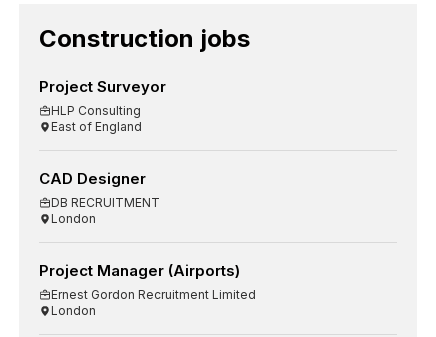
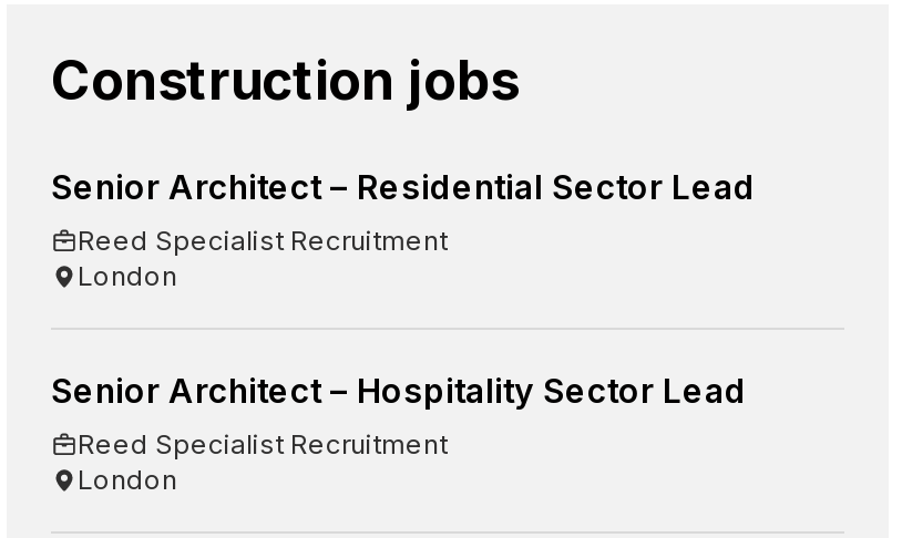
- Project Surveyor
- HLP Consulting
- East of England
- CAD Designer
- DB RECRUITMENT
+ Senior Architect – Residential Sector Lead
+ Reed Specialist Recruitment

- Project Manager (Airports)
- Ernest Gordon Recruitment Limited
+ Senior Architect – Hospitality Sector Lead
+ Reed Specialist Recruitment
